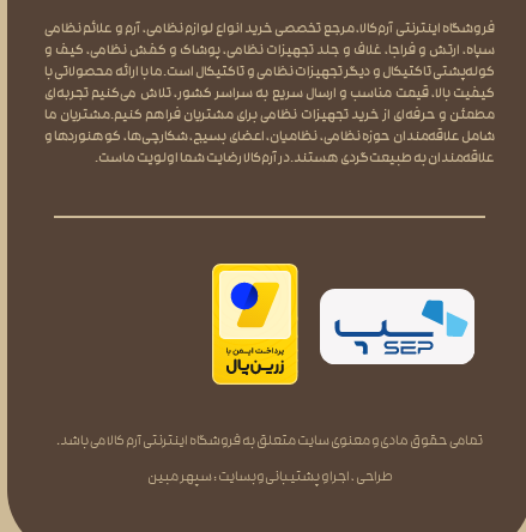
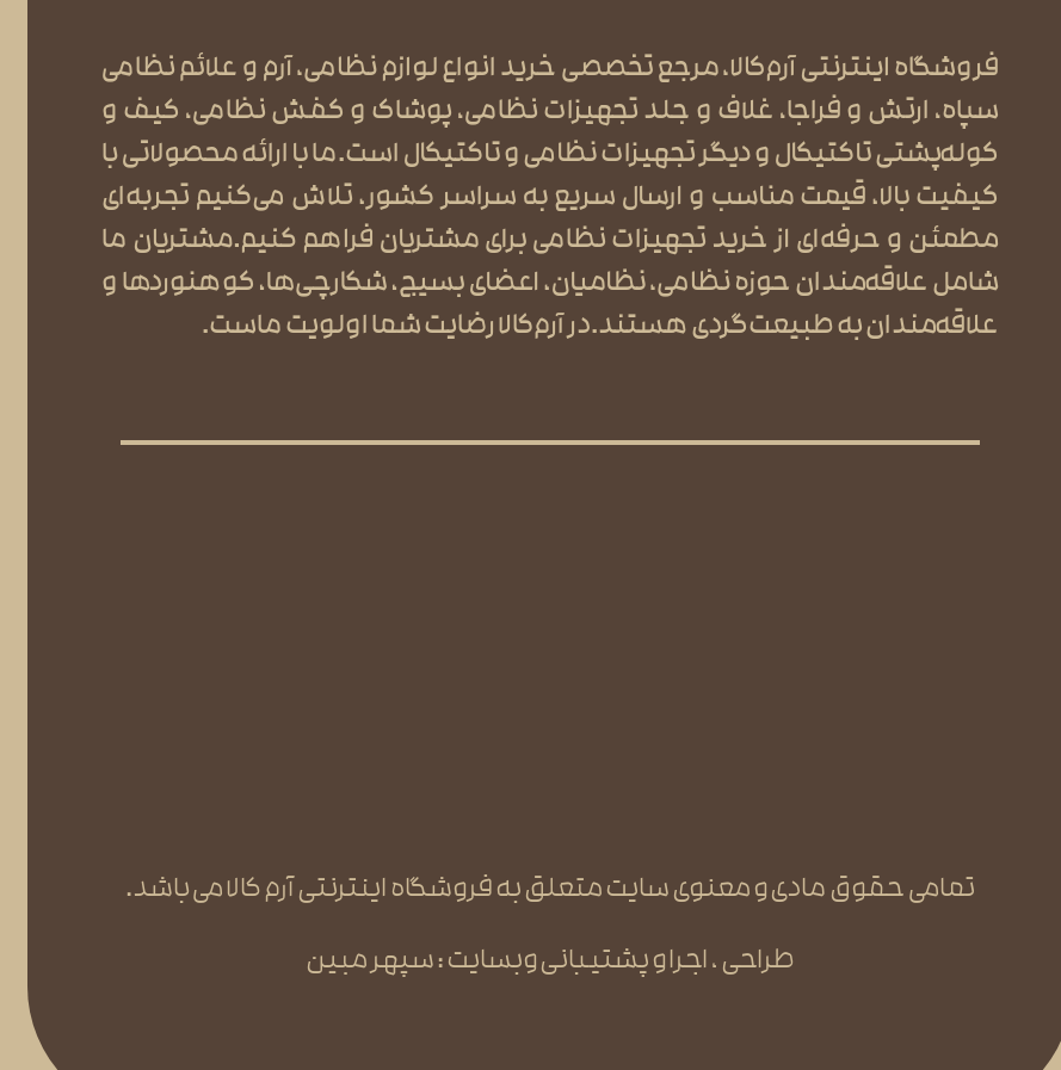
- [image]

- [image]
